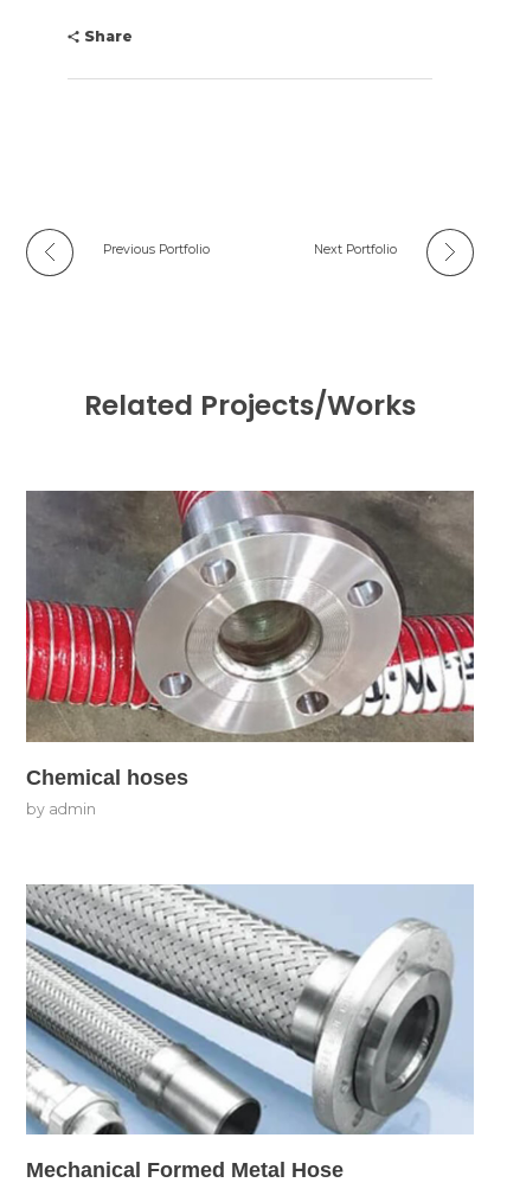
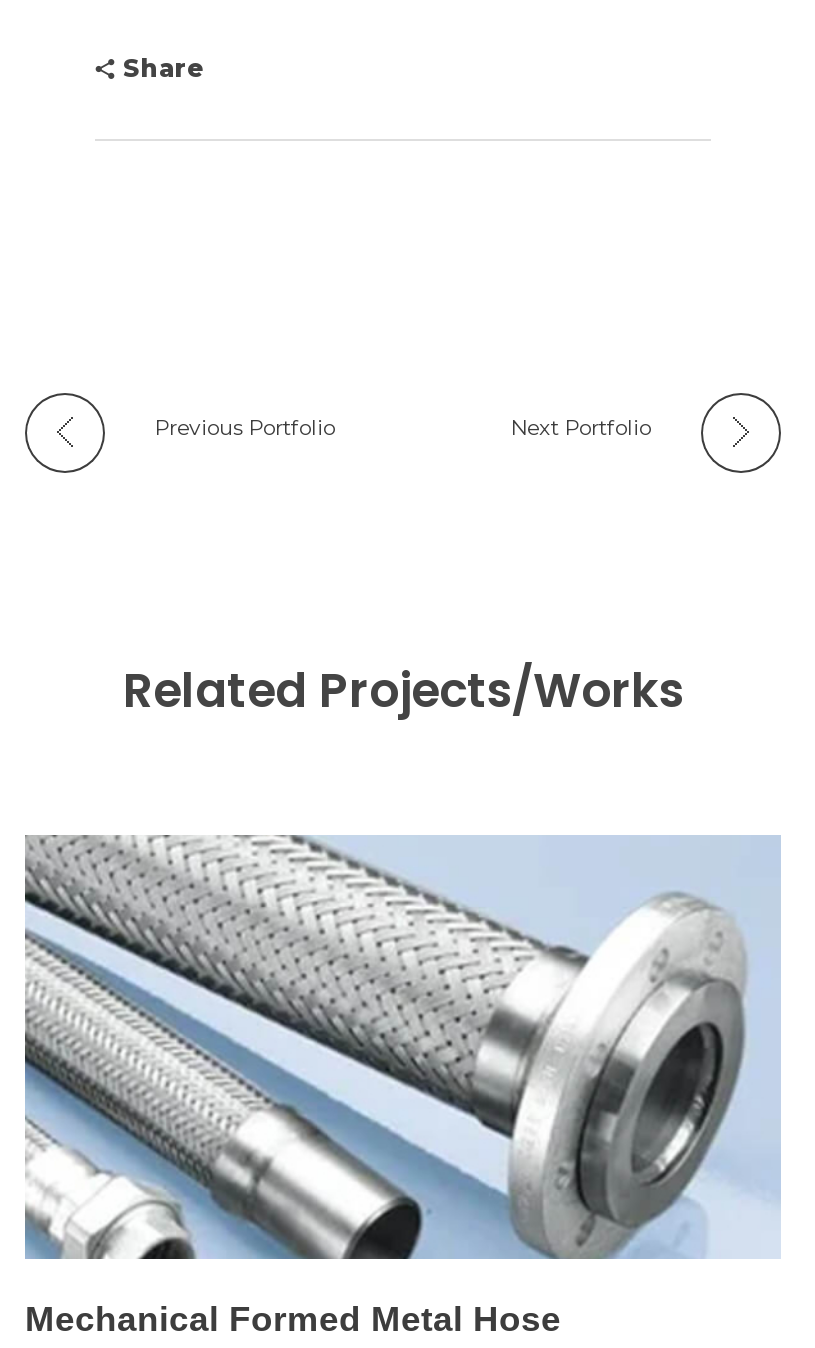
- [image]
- Chemical hoses
- by admin
